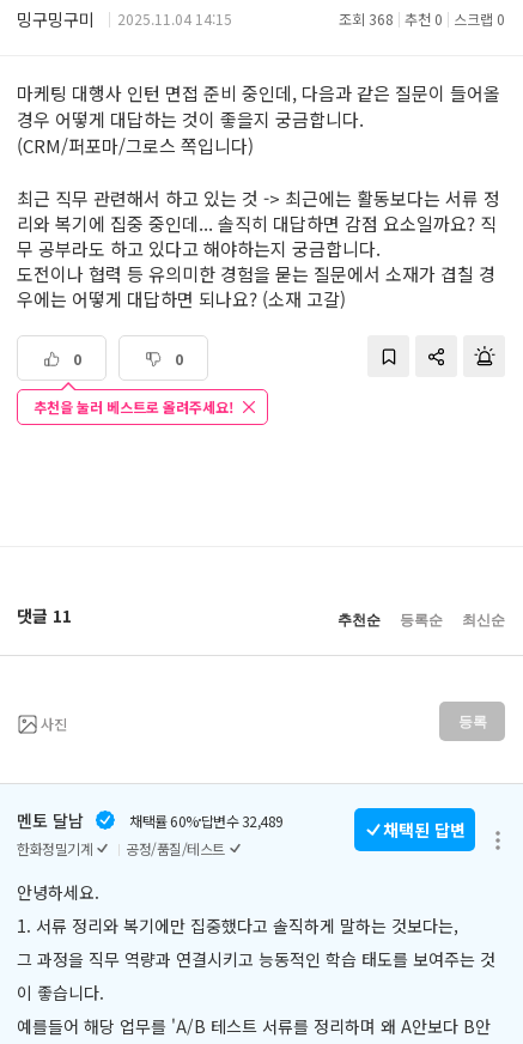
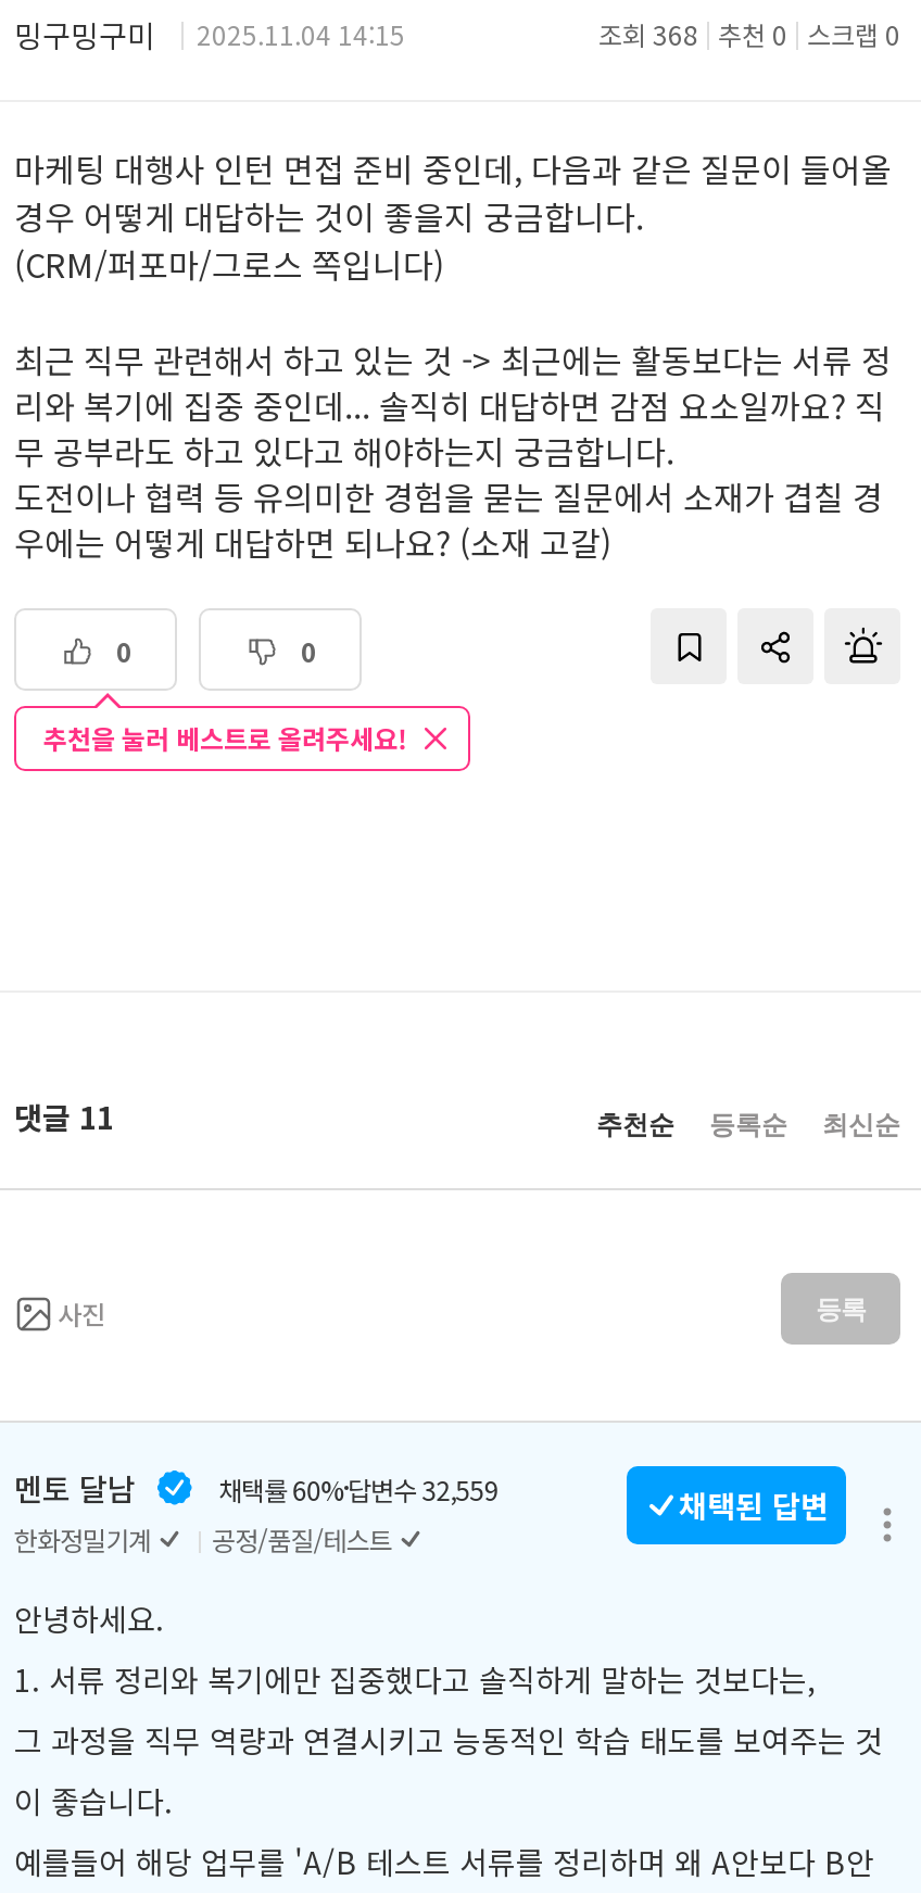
- 채택률 60% 답변수 32,489
+ 채택률 60% 답변수 32,559
